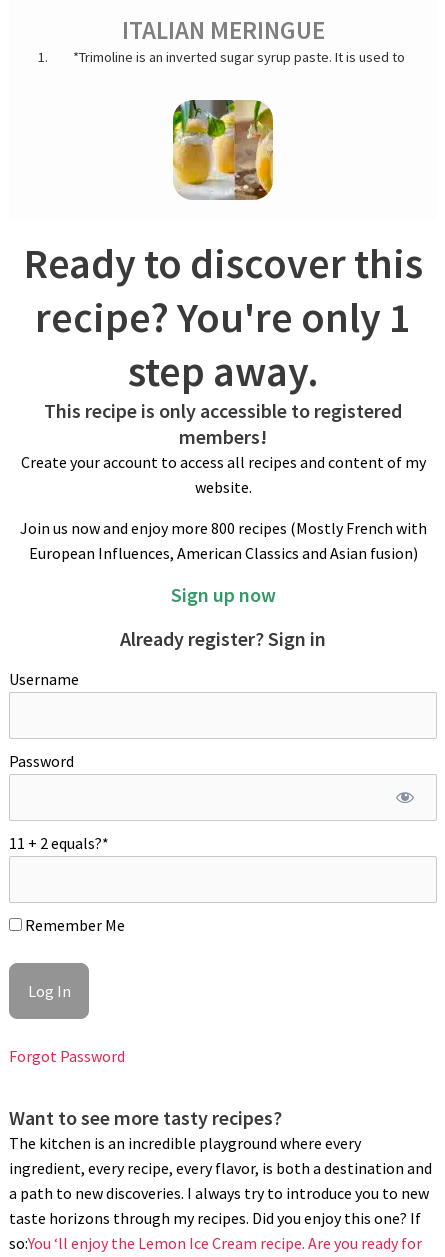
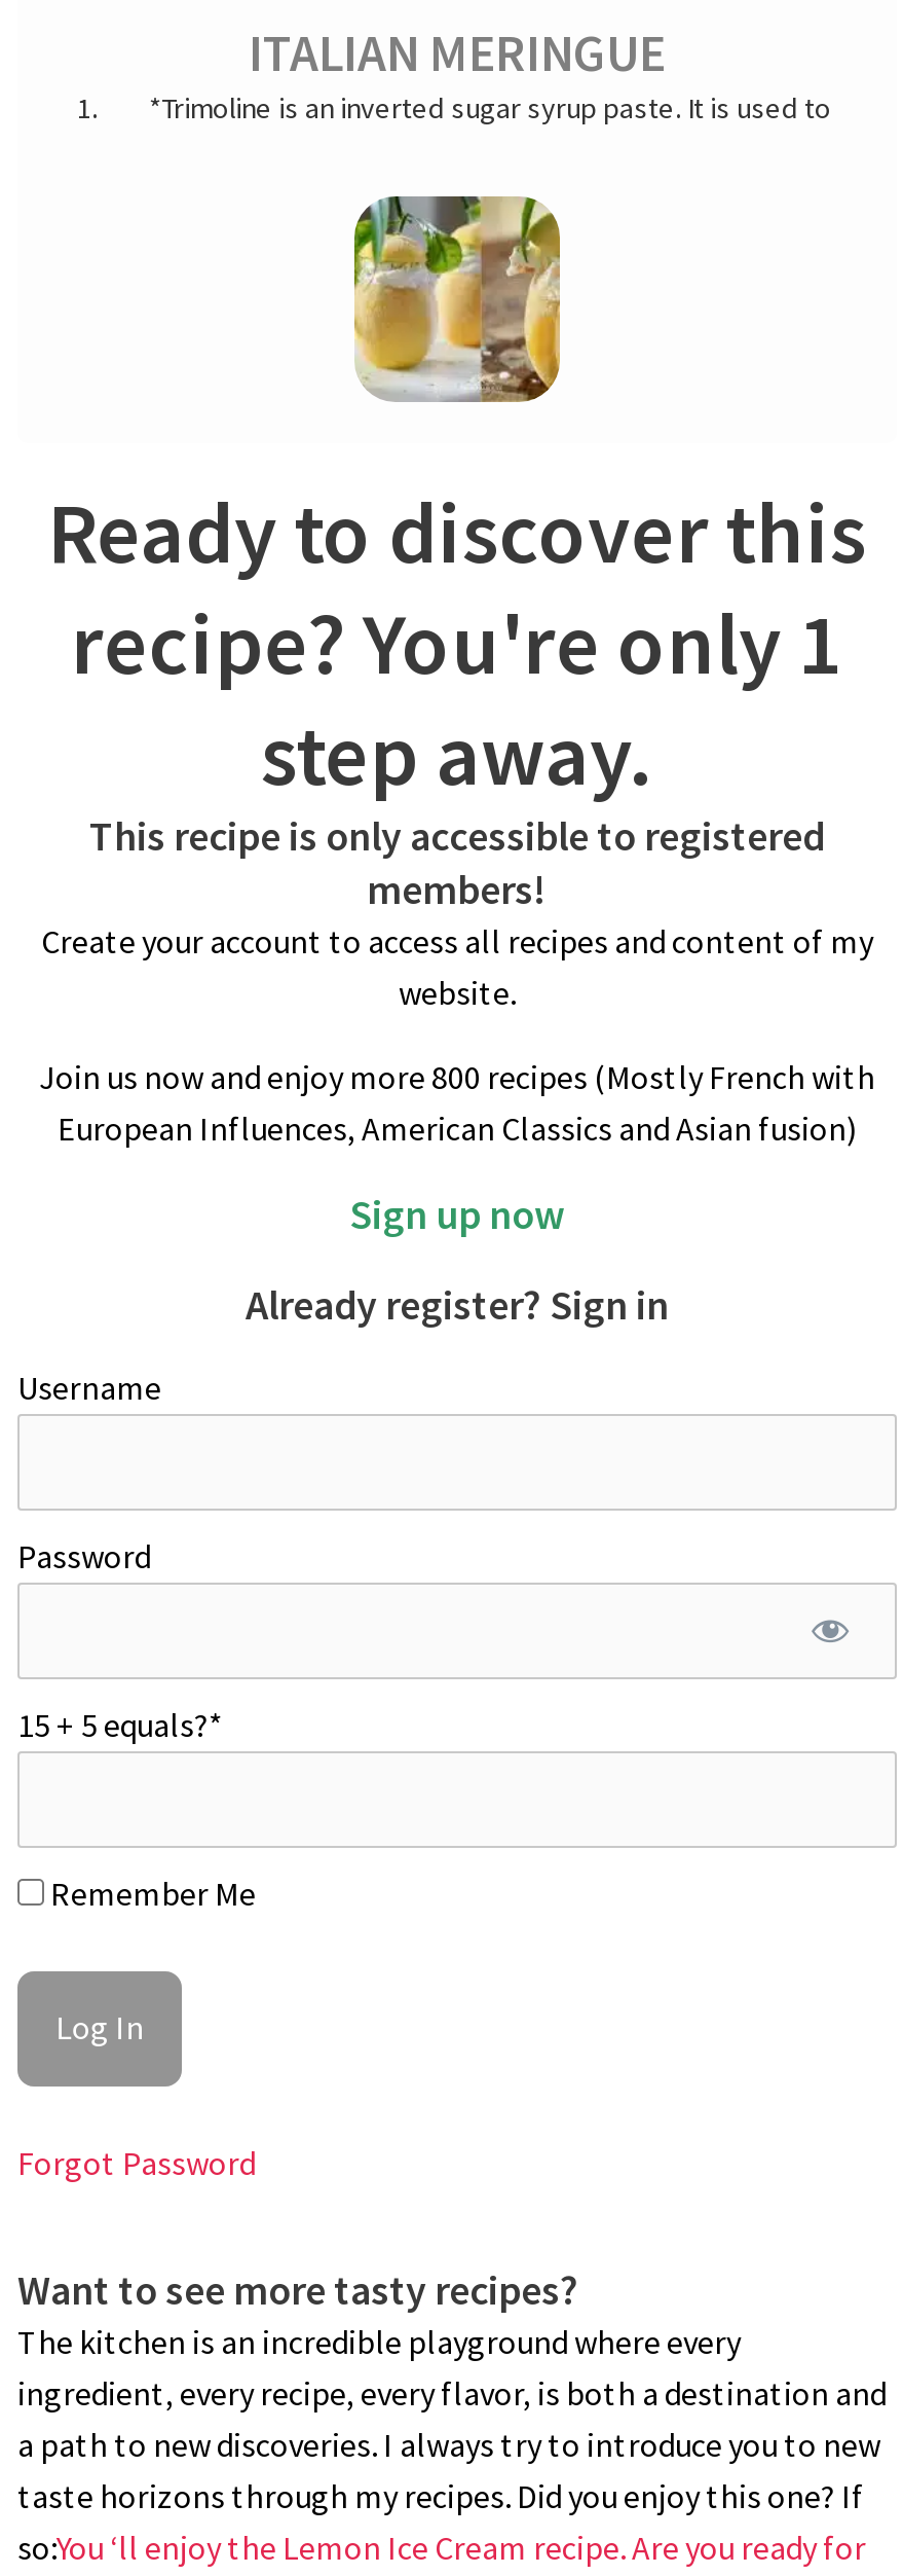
- 11 + 2 equals?*
+ 15 + 5 equals?*
